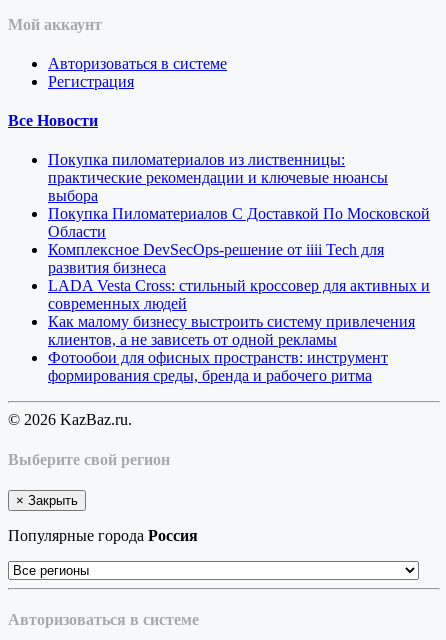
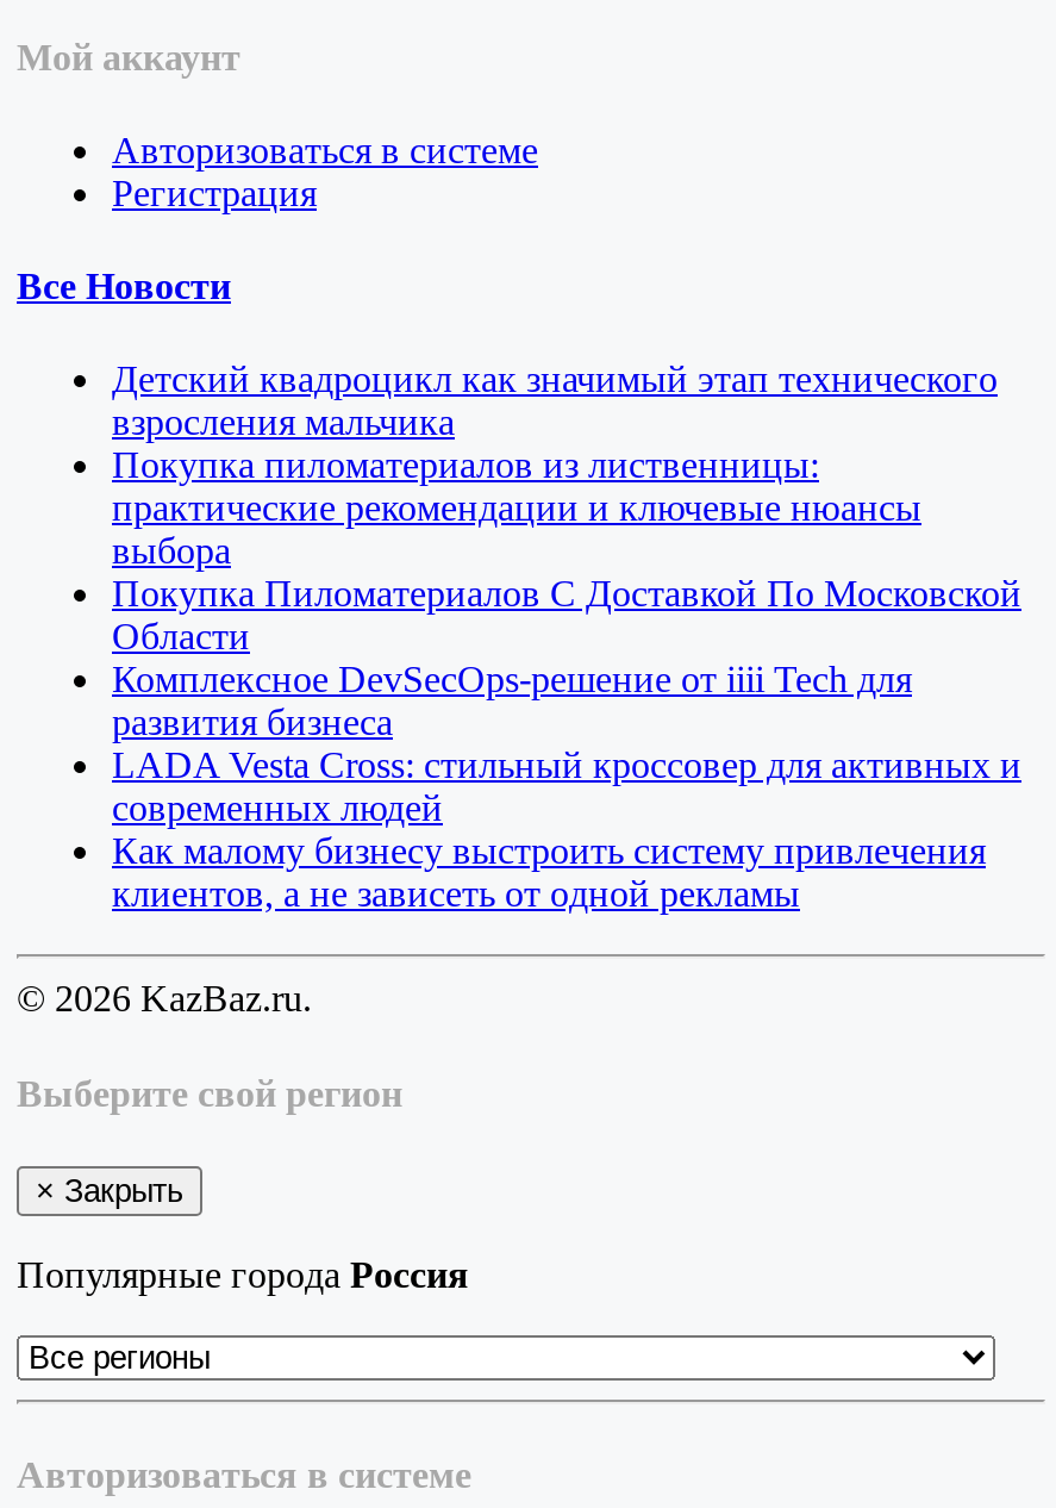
+ Детский квадроцикл как значимый этап технического
+ взросления мальчика

moved down: Покупка пиломатериалов из лиственницы: | практические рекомендации и ключевые нюансы | выбора | ... | Как малому бизнесу выстроить систему привлечения | клиентов, а не зависеть от одной рекламы

- Фотообои для офисных пространств: инструмент
- формирования среды, бренда и рабочего ритма
